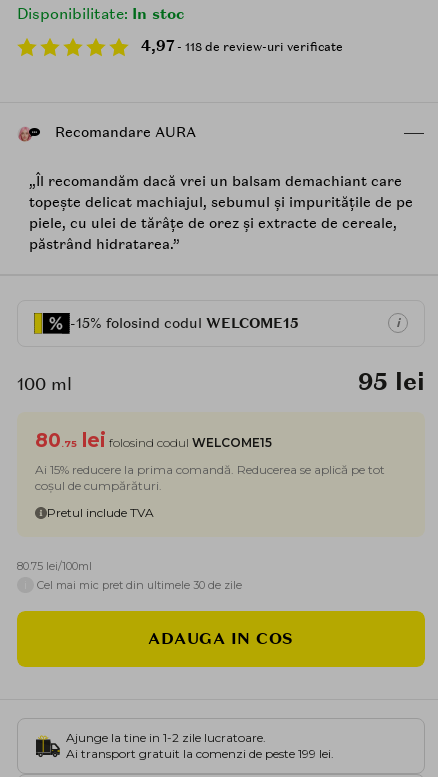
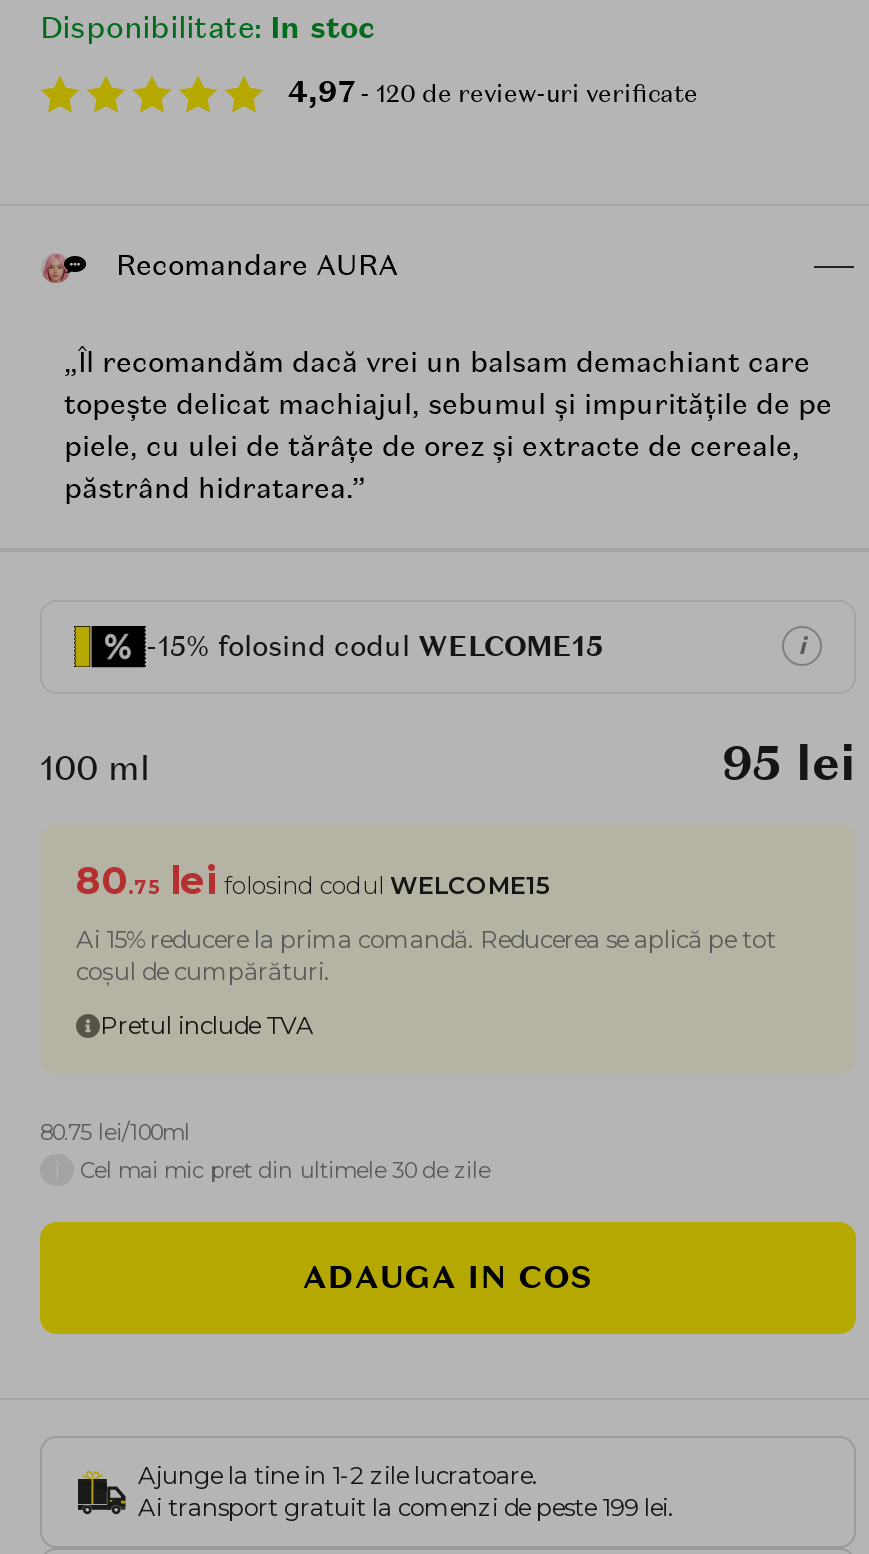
- 4,97 - 118 de review-uri verificate
+ 4,97 - 120 de review-uri verificate
